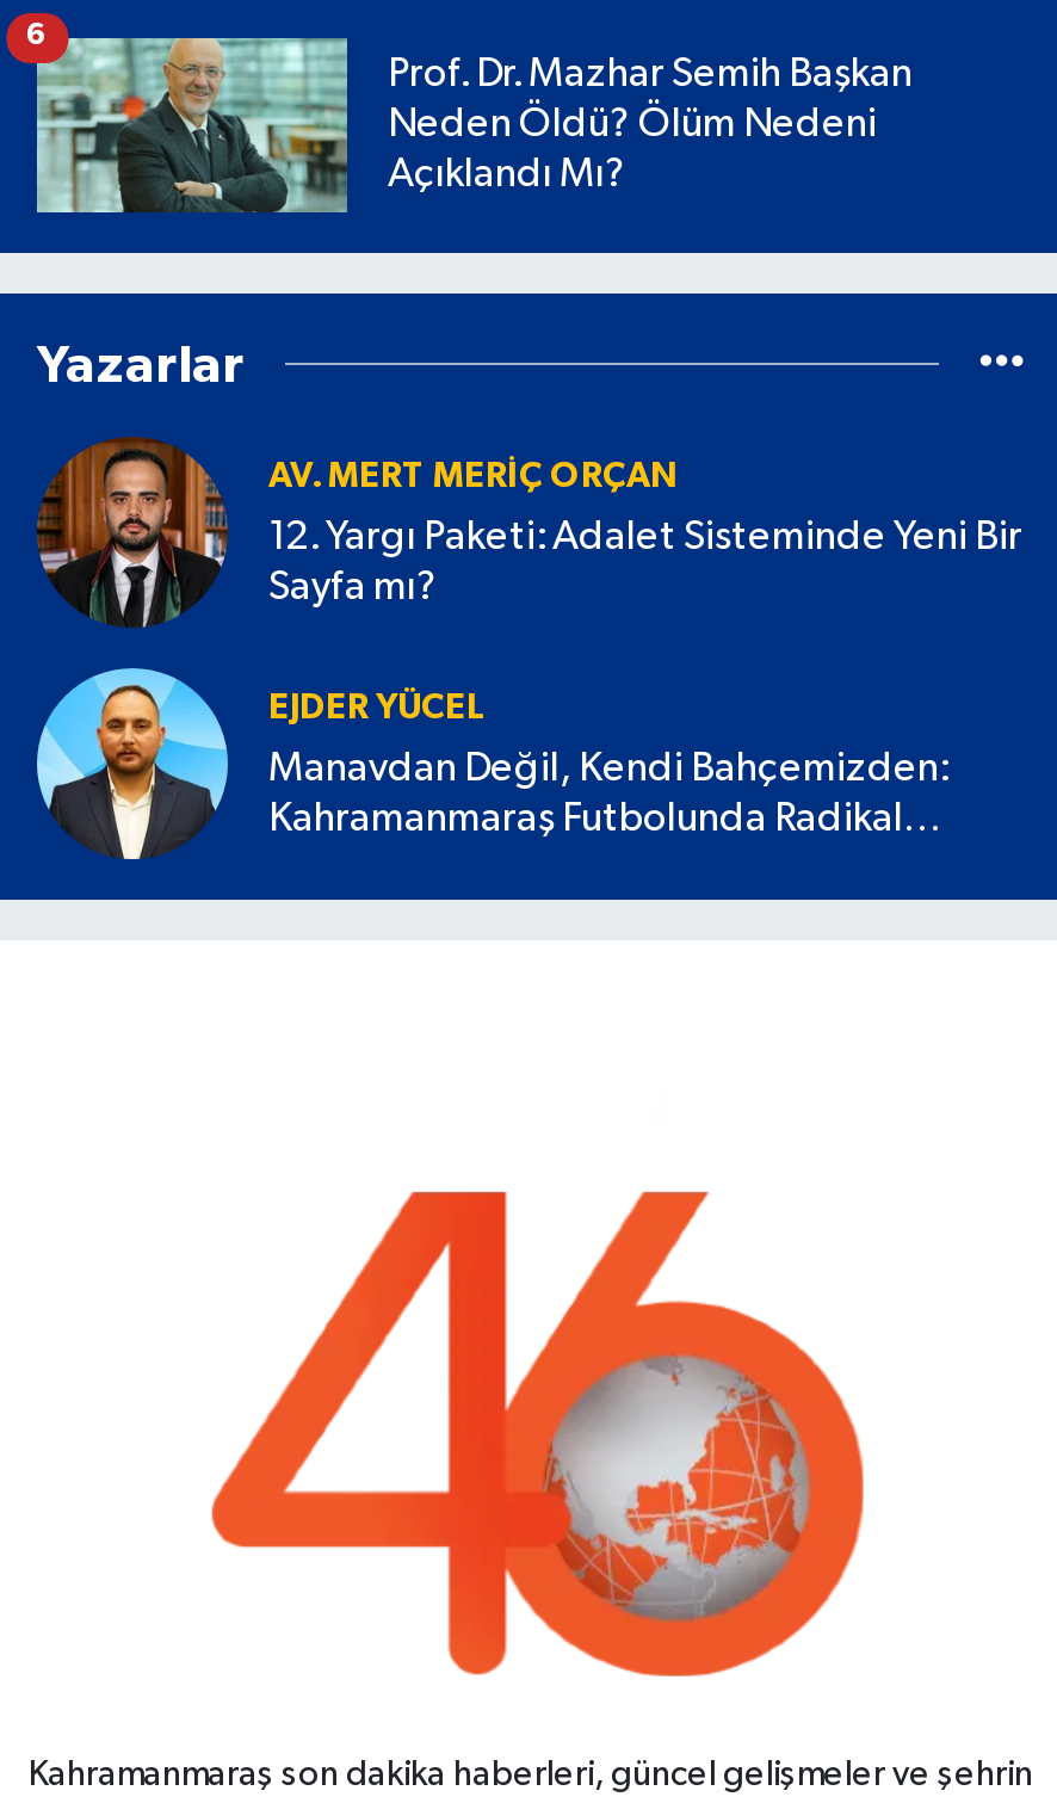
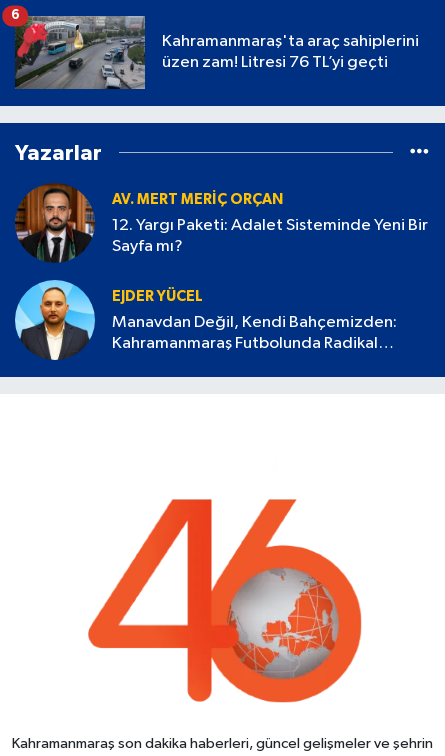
- [image]
- Prof. Dr. Mazhar Semih Başkan
- Neden Öldü? Ölüm Nedeni
- Açıklandı Mı?
+ [image]
+ Kahramanmaraş'ta araç sahiplerini
+ üzen zam! Litresi 76 TL’yi geçti
